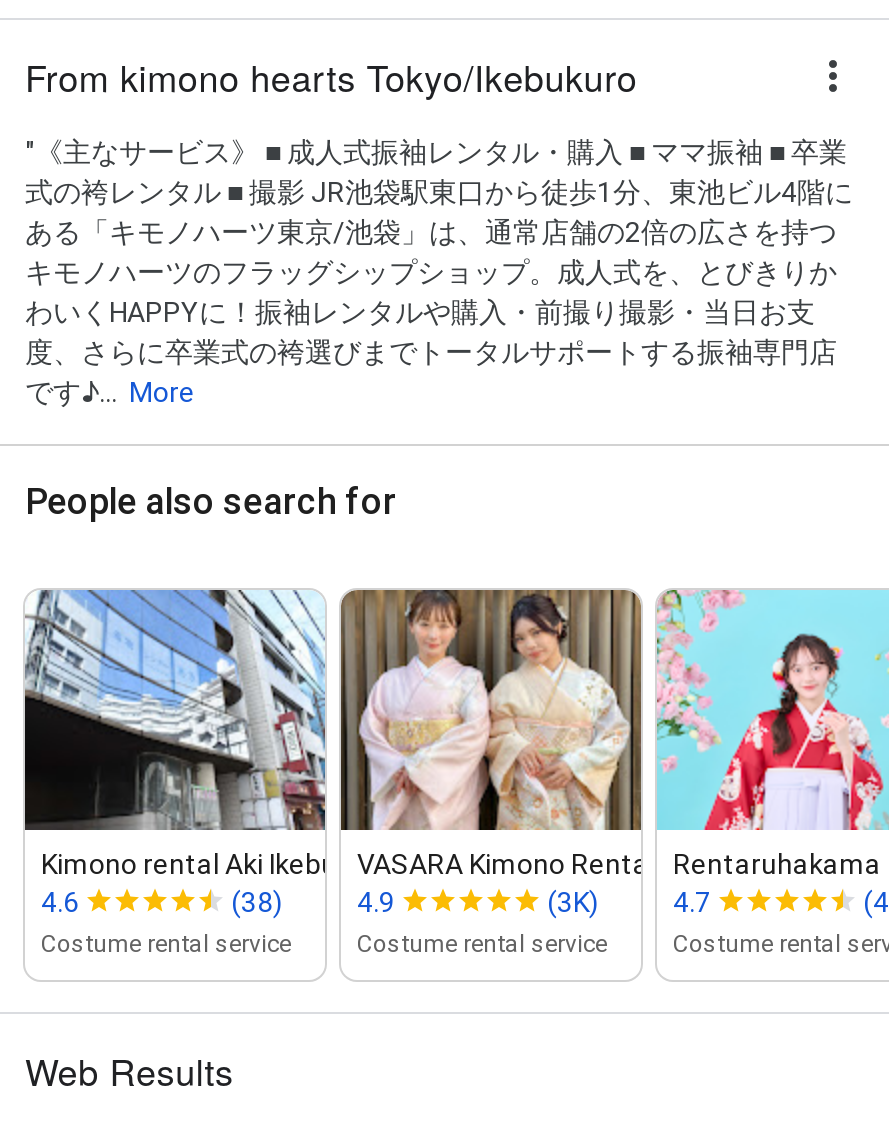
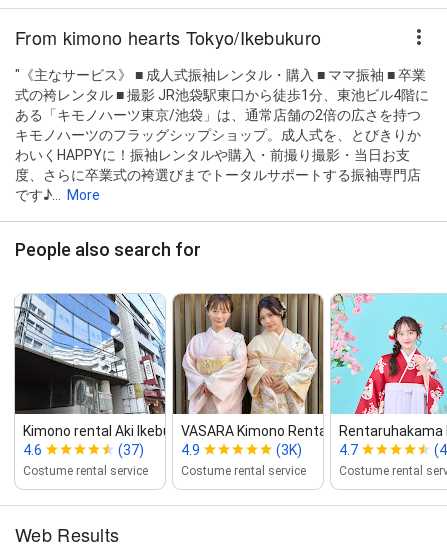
- (38)
+ (37)
